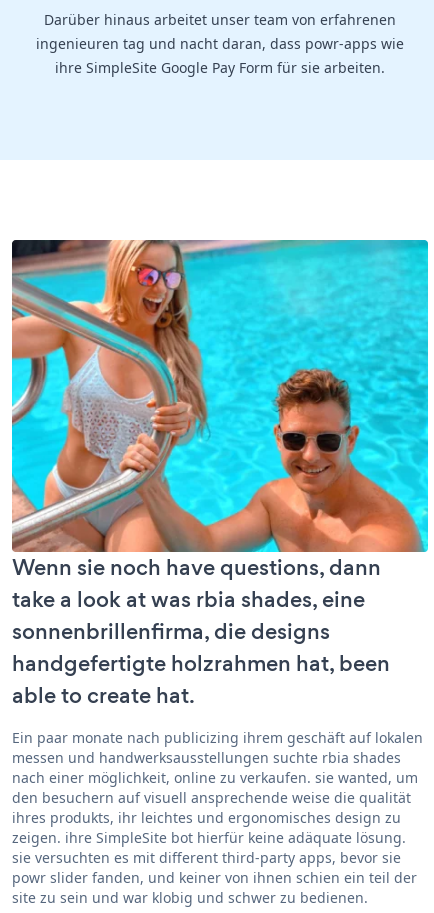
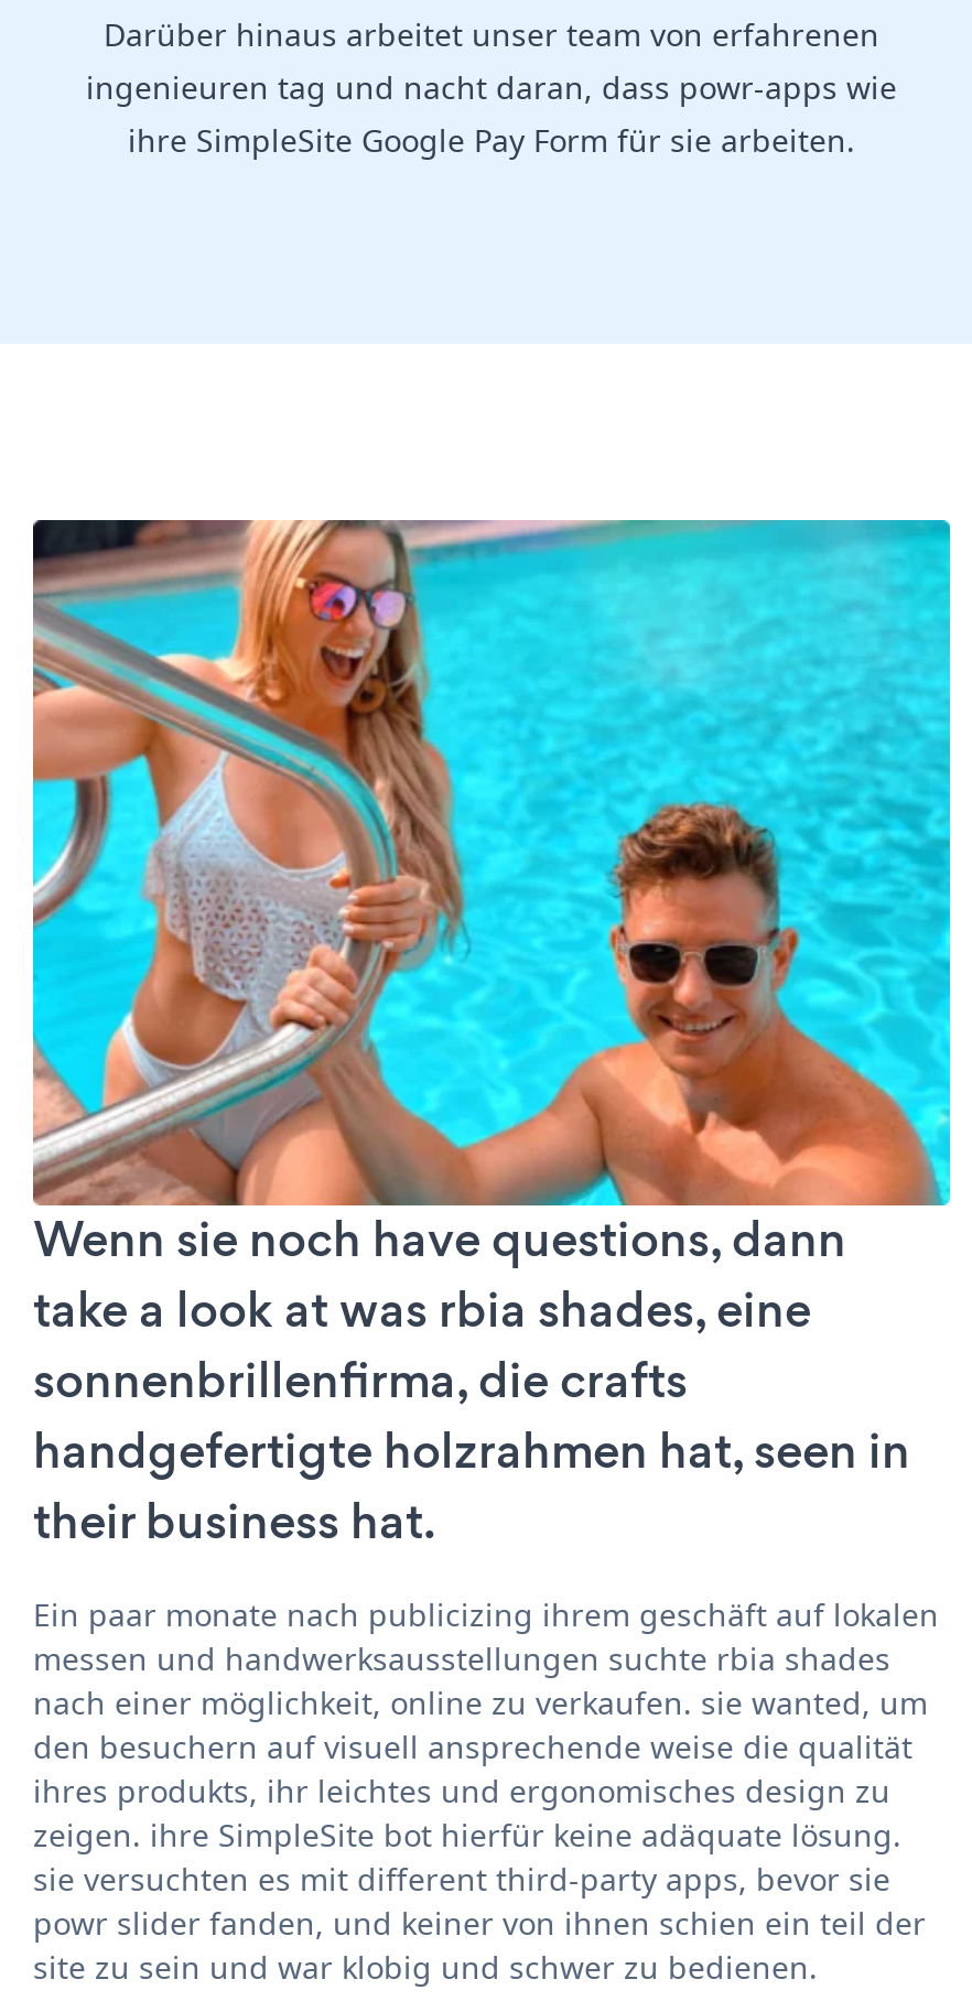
- sonnenbrillenfirma, die designs
- handgefertigte holzrahmen hat, been
- able to create hat.
+ sonnenbrillenfirma, die crafts
+ handgefertigte holzrahmen hat, seen in
+ their business hat.
